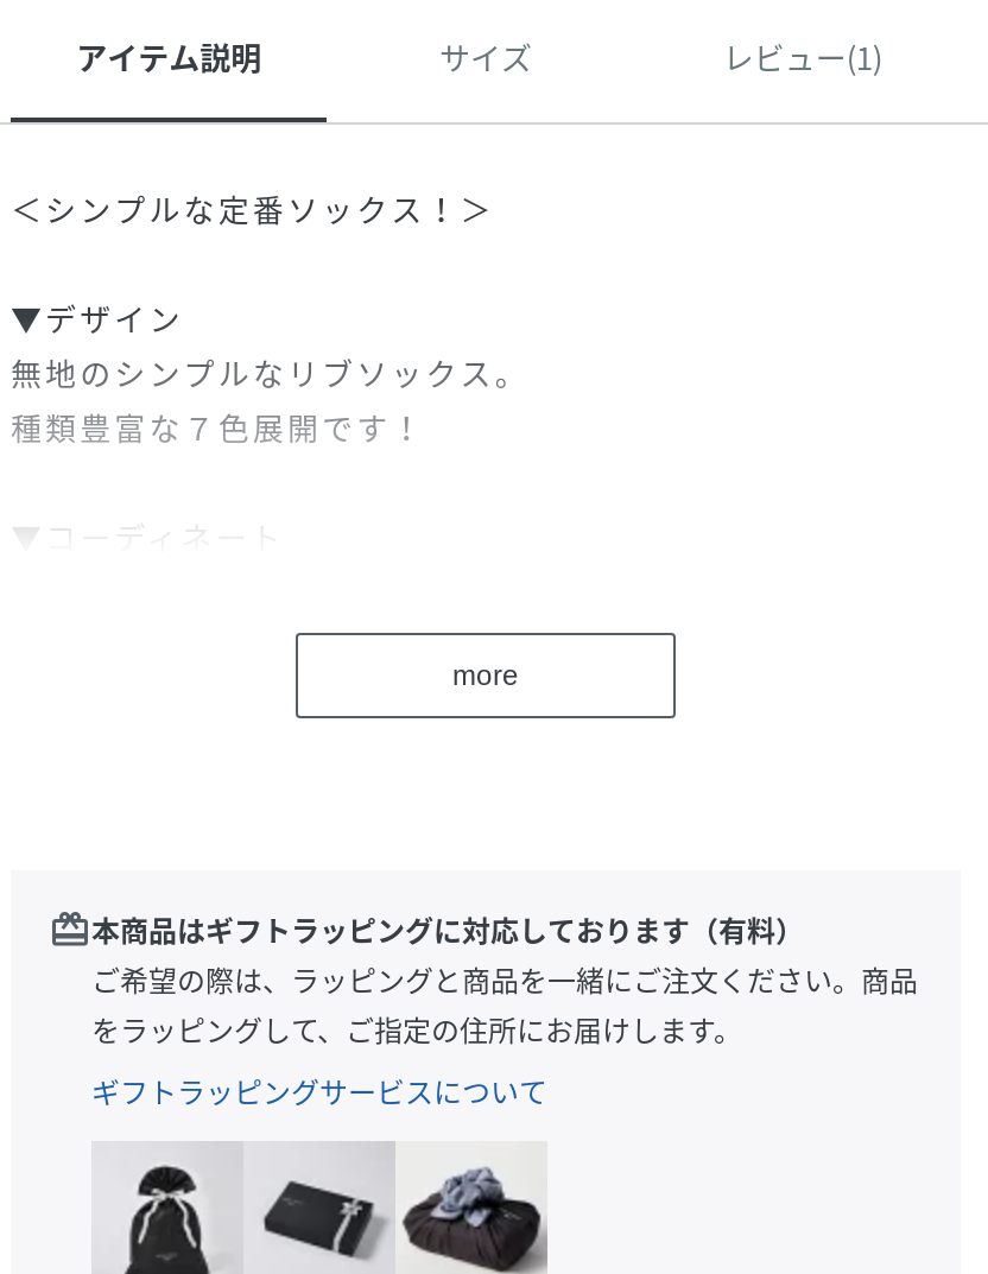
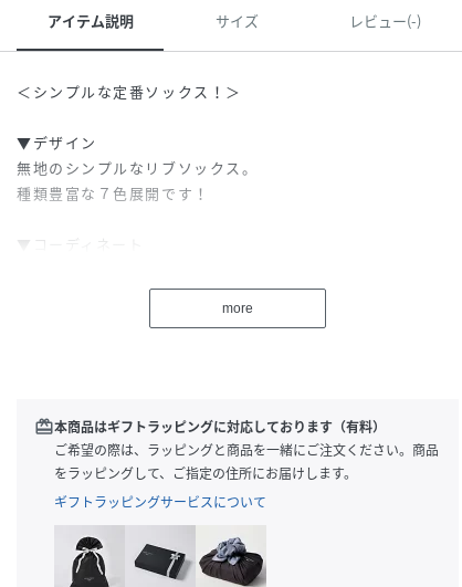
- レビュー(1)
+ レビュー(-)
